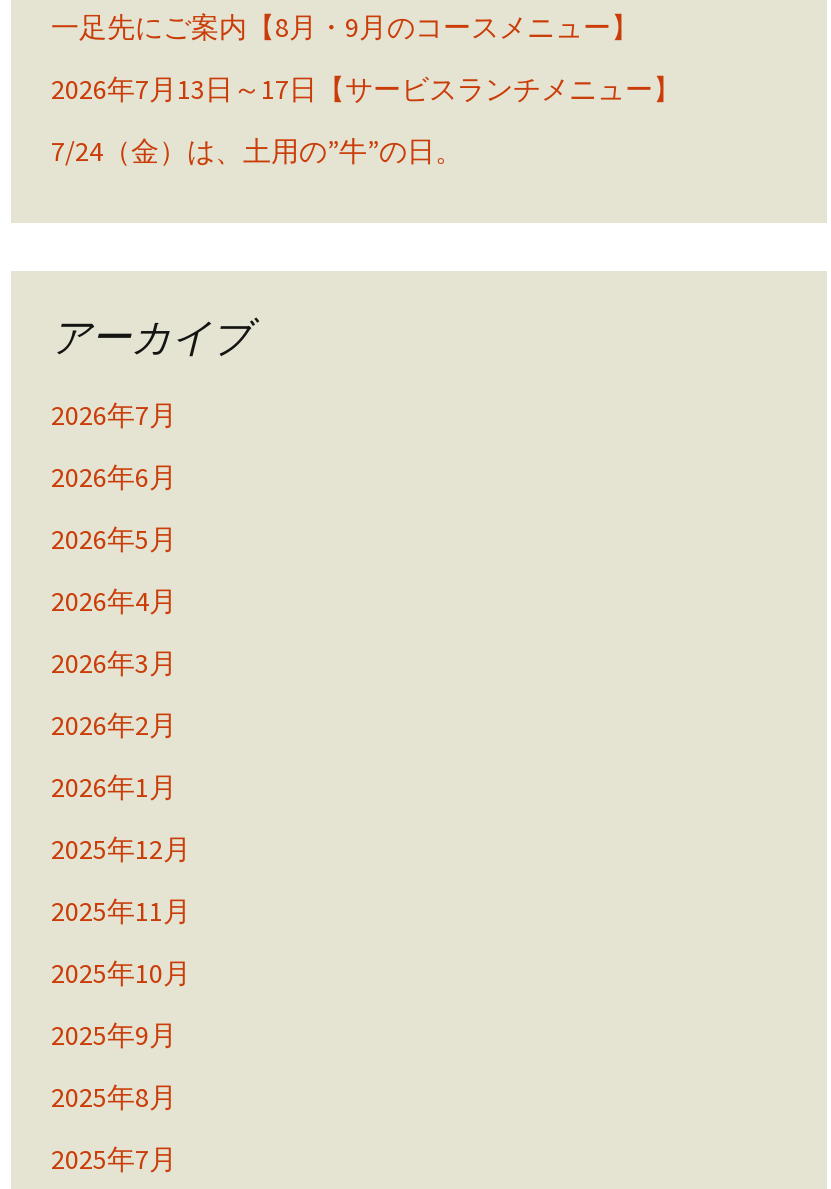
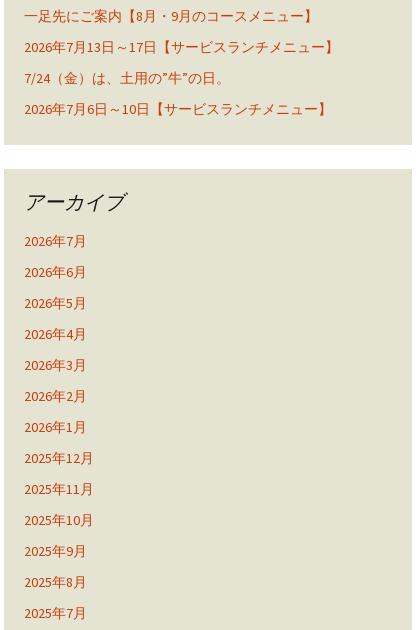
+ 2026年7月6日～10日【サービスランチメニュー】
